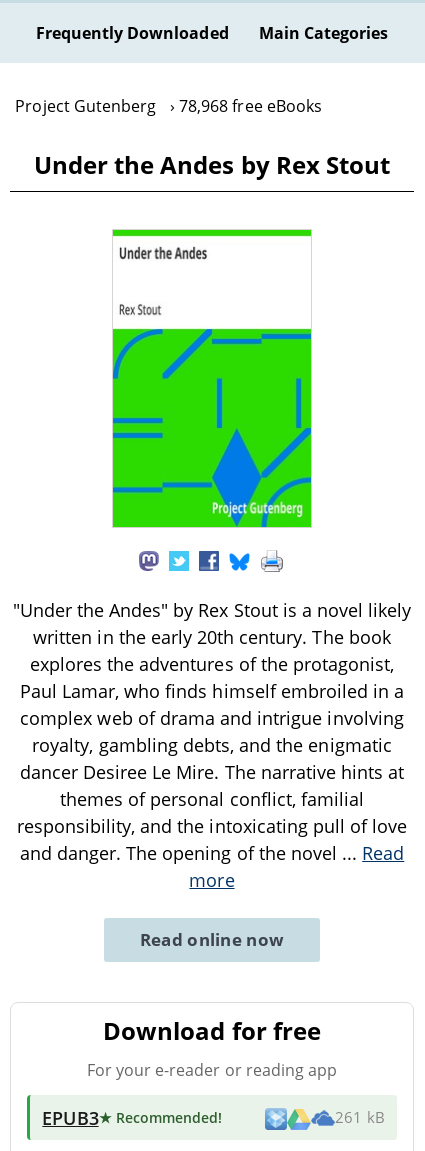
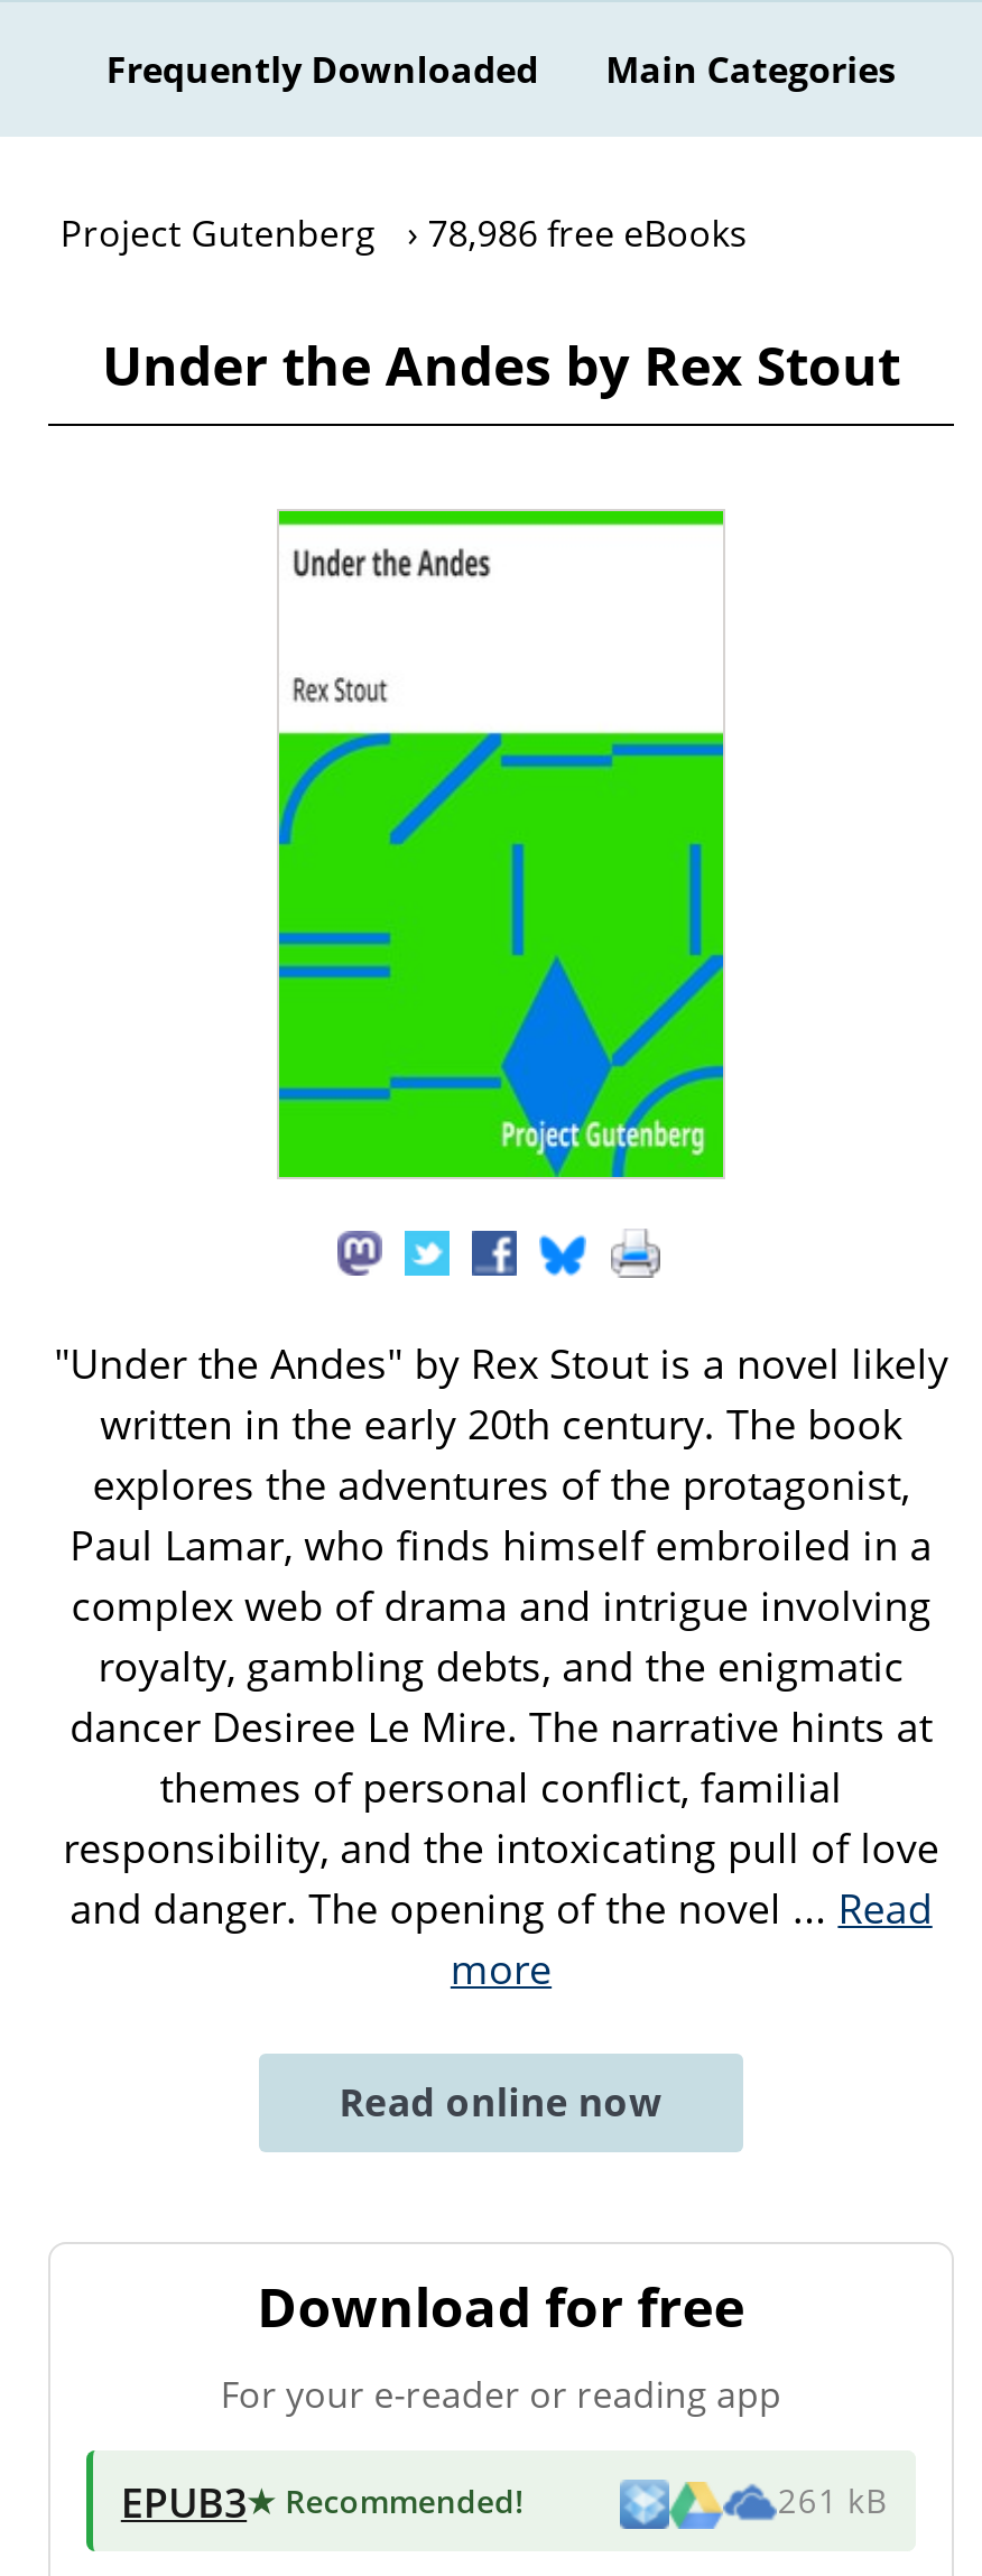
- Project Gutenberg 78,968 free eBooks
+ Project Gutenberg 78,986 free eBooks
